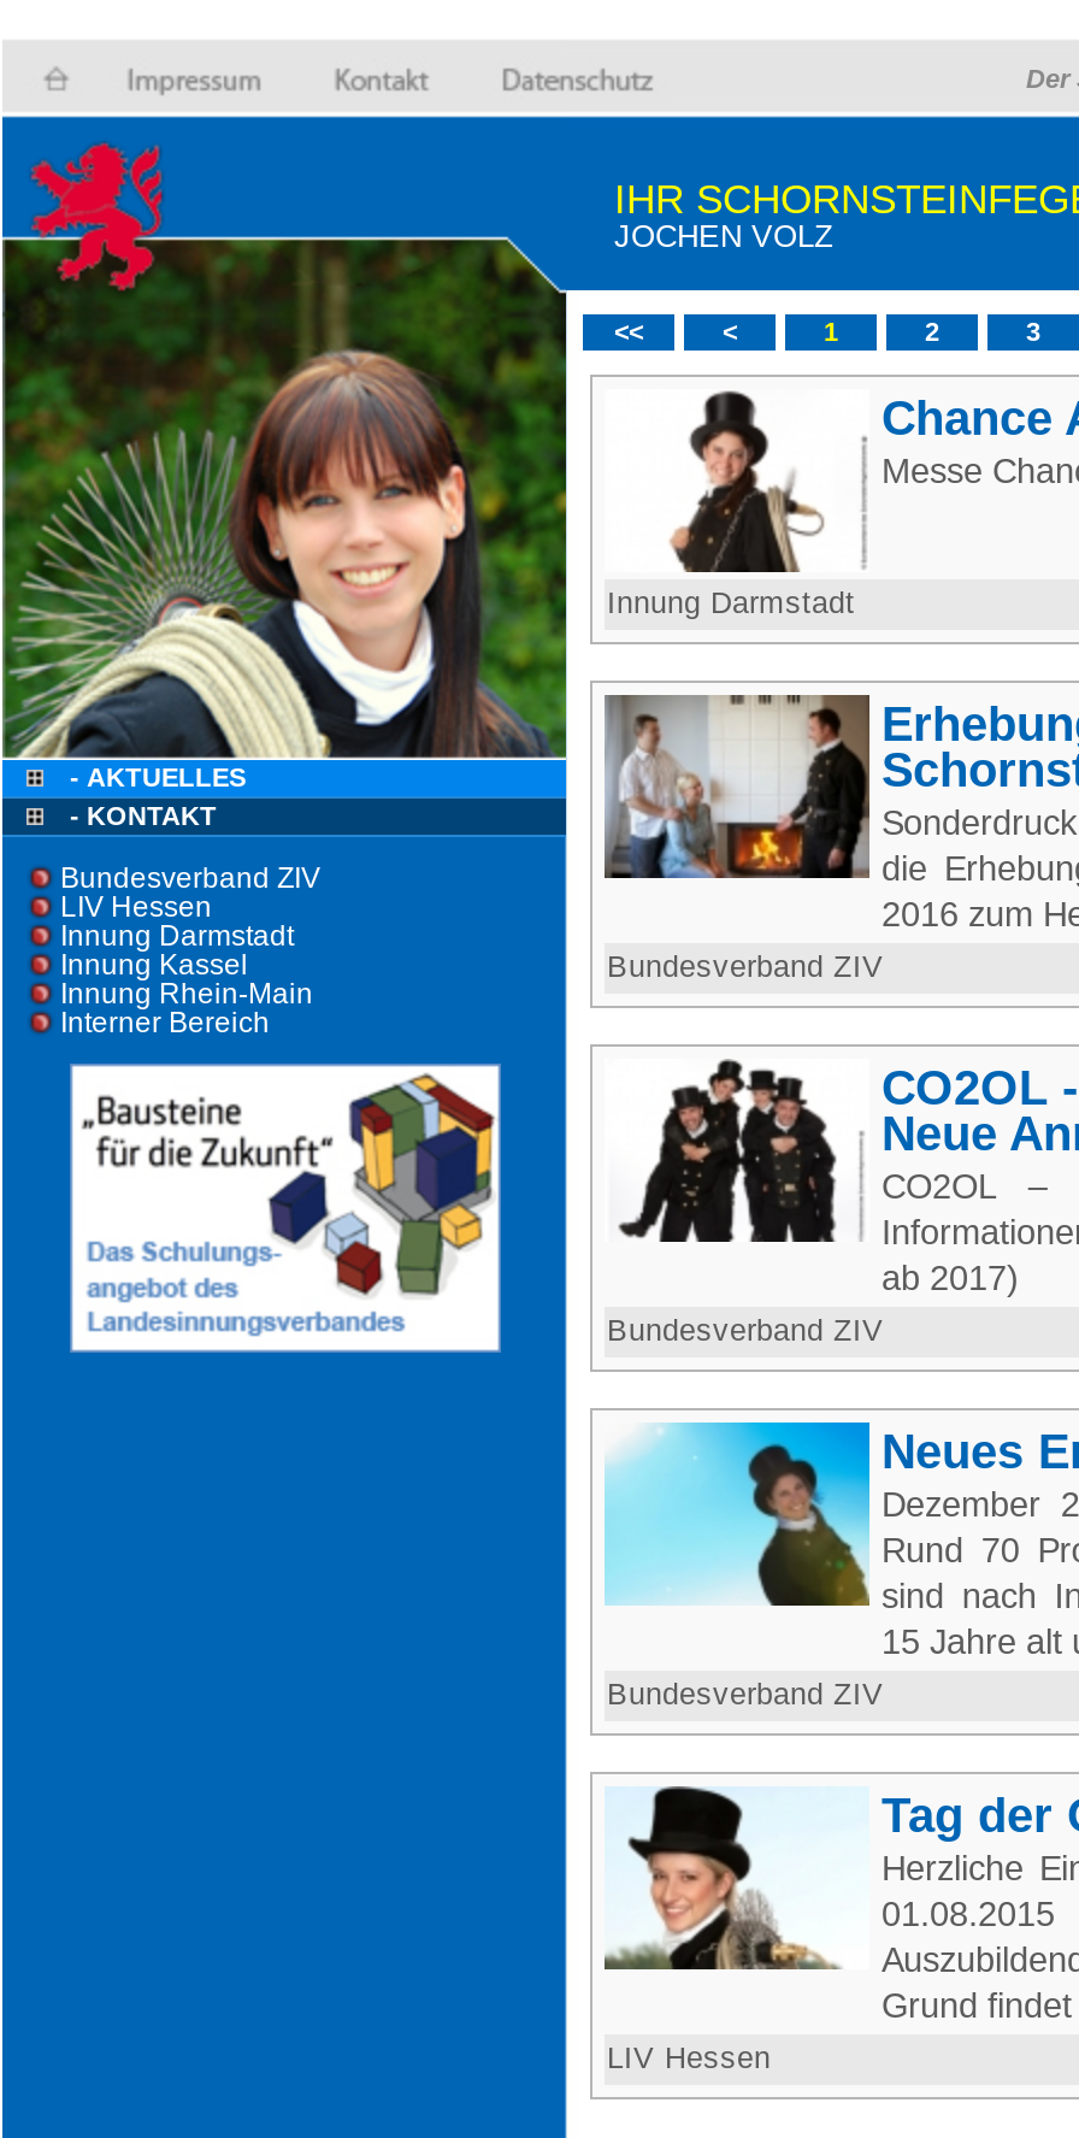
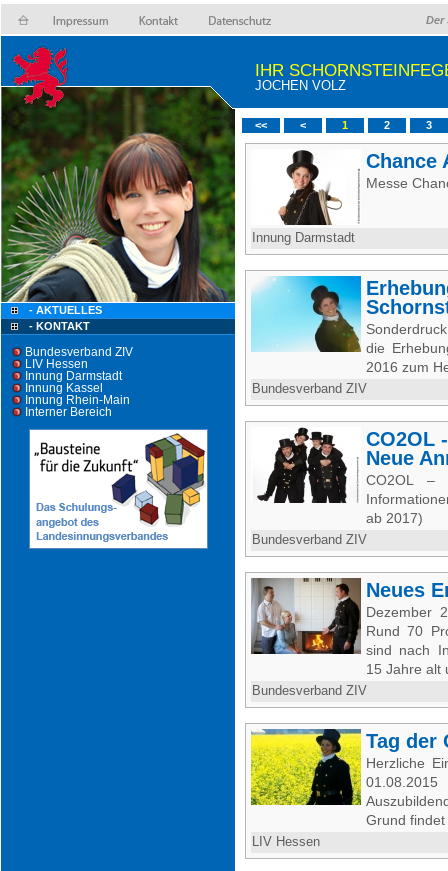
moved down: [image]

moved up: [image]

- [image]
+ [image]
